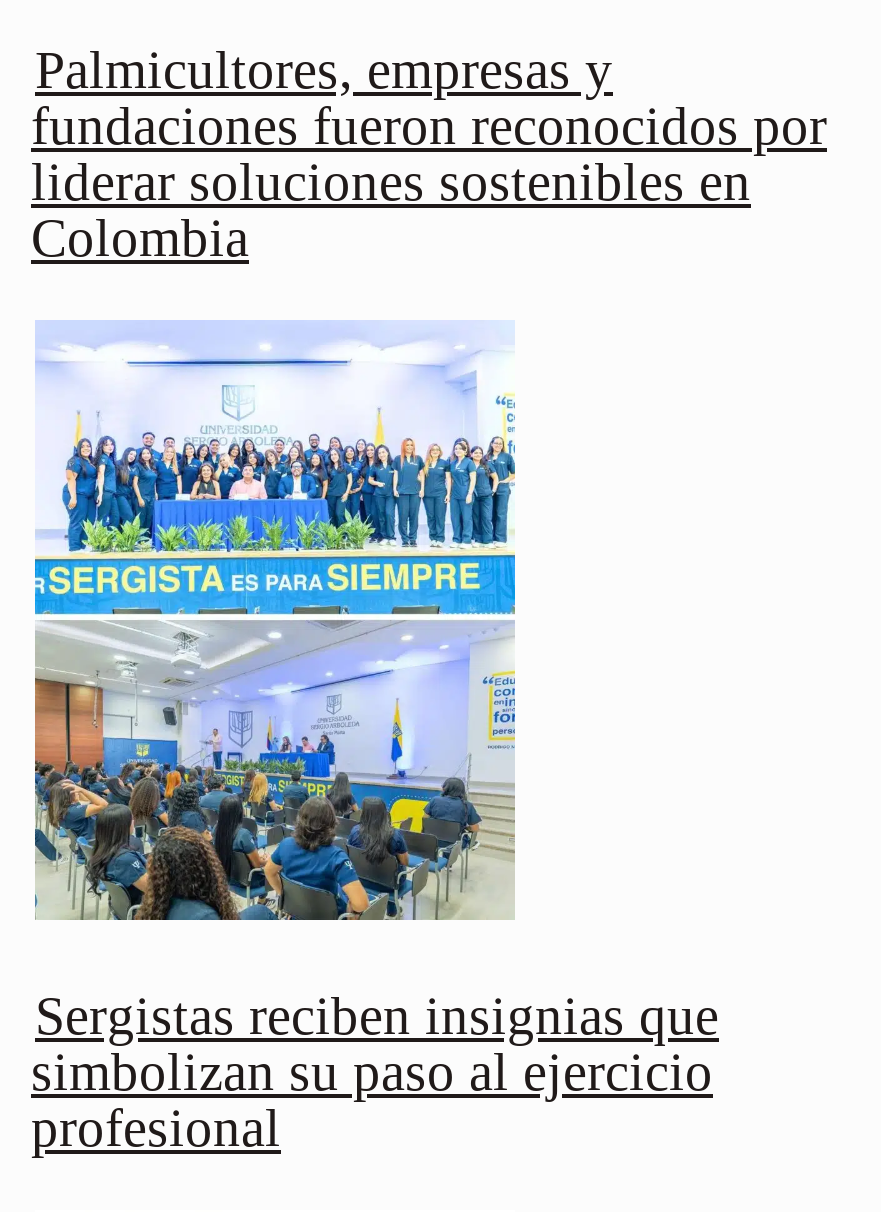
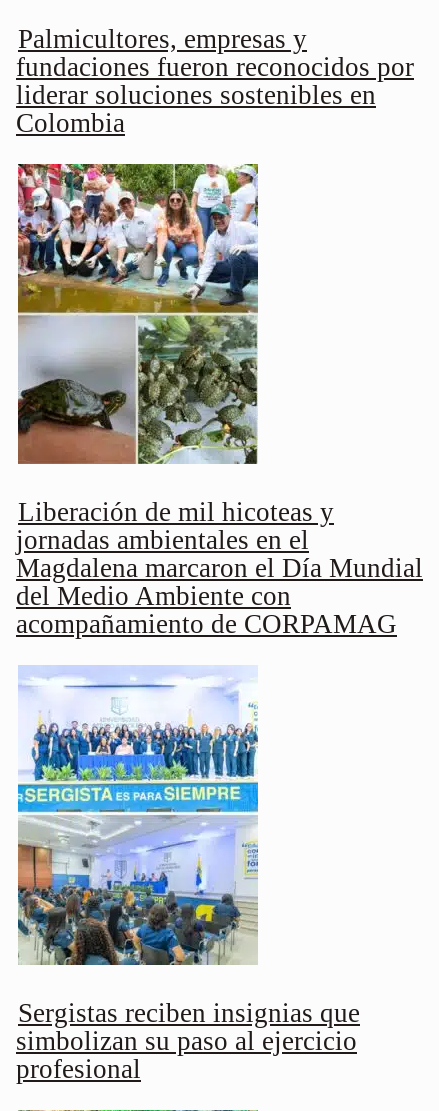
+ [image]
+ Liberación de mil hicoteas y
+ jornadas ambientales en el
+ Magdalena marcaron el Día Mundial
+ del Medio Ambiente con
+ acompañamiento de CORPAMAG
